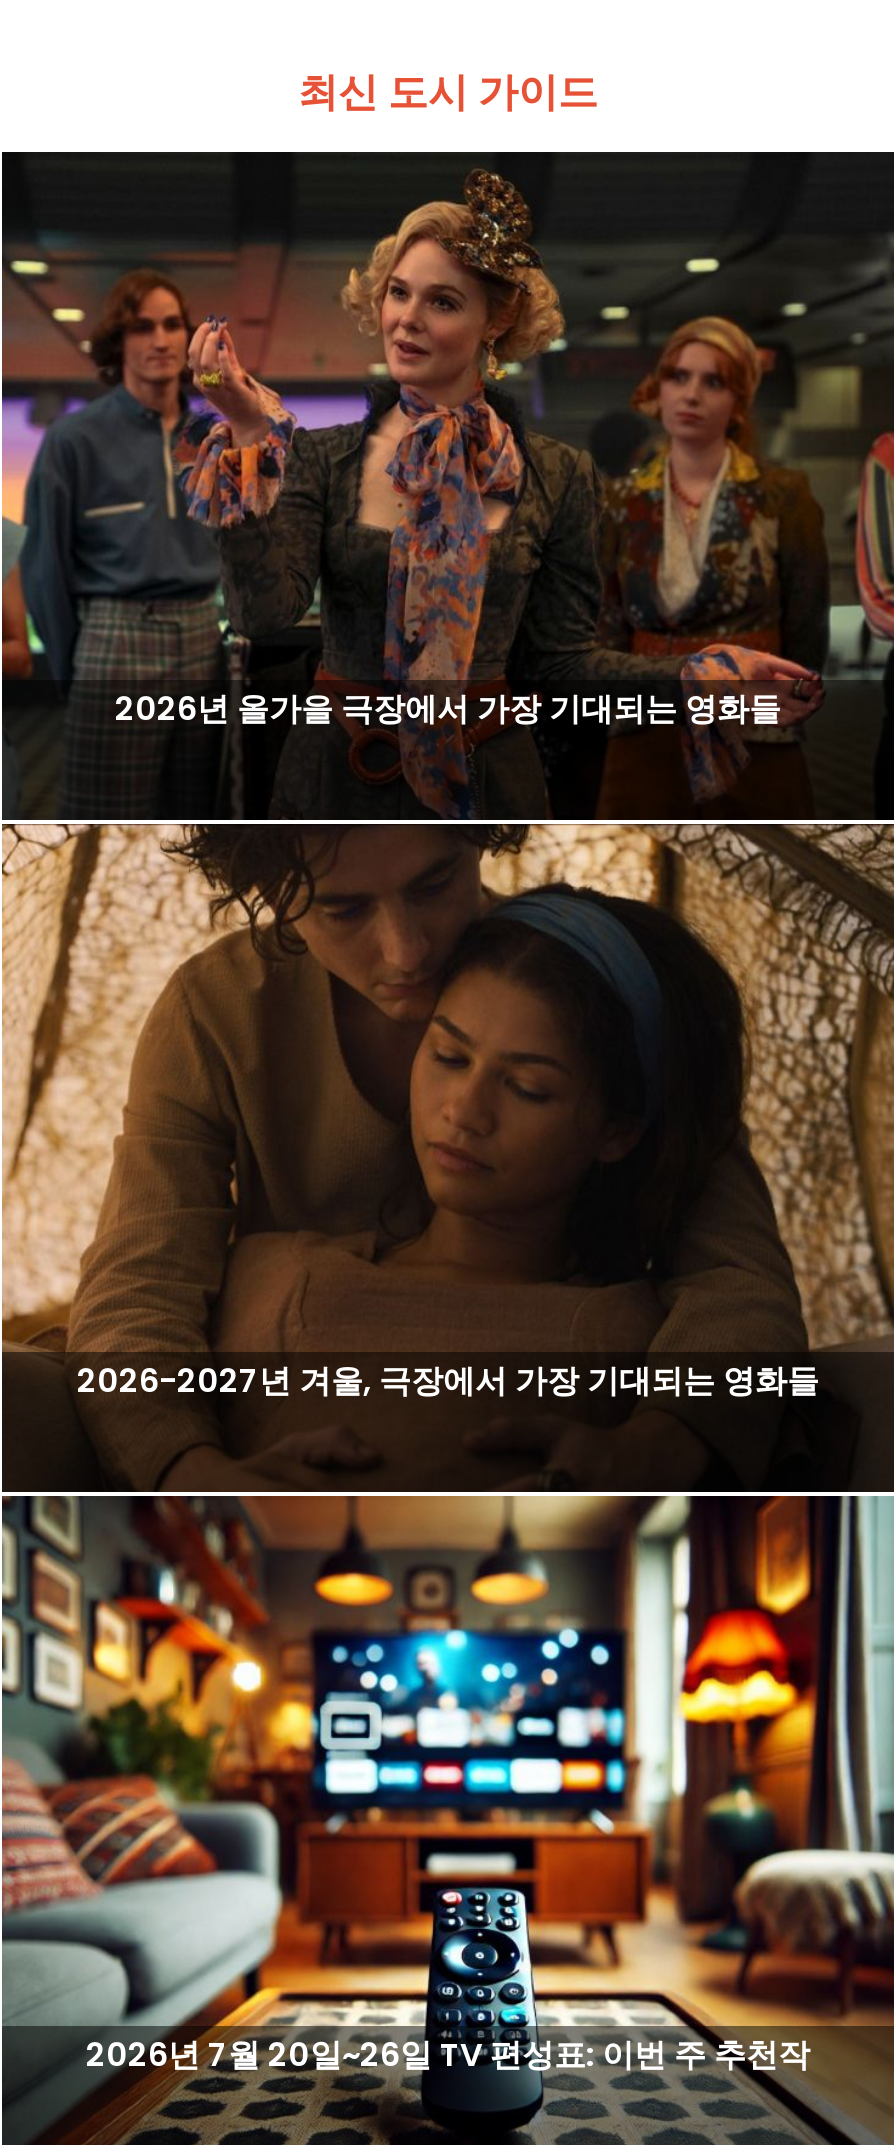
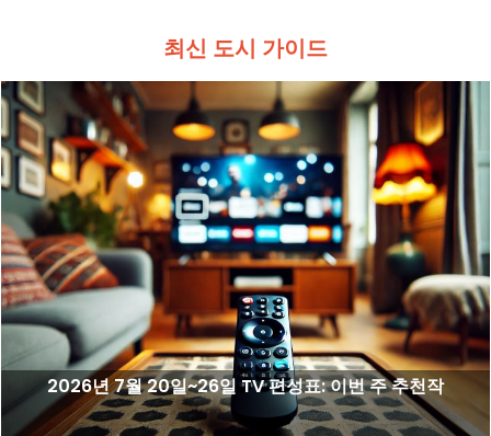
- [image]
- 2026년 올가을 극장에서 가장 기대되는 영화들

- 2026-2027년 겨울, 극장에서 가장 기대되는 영화들
